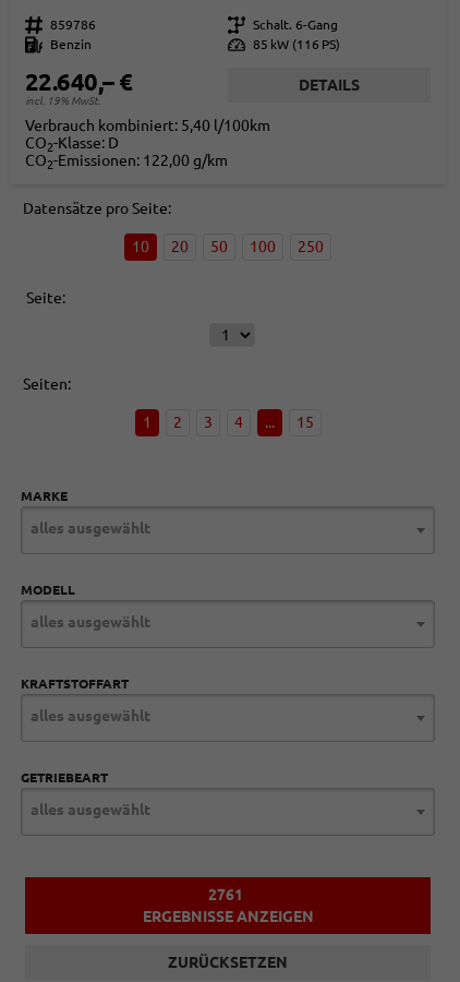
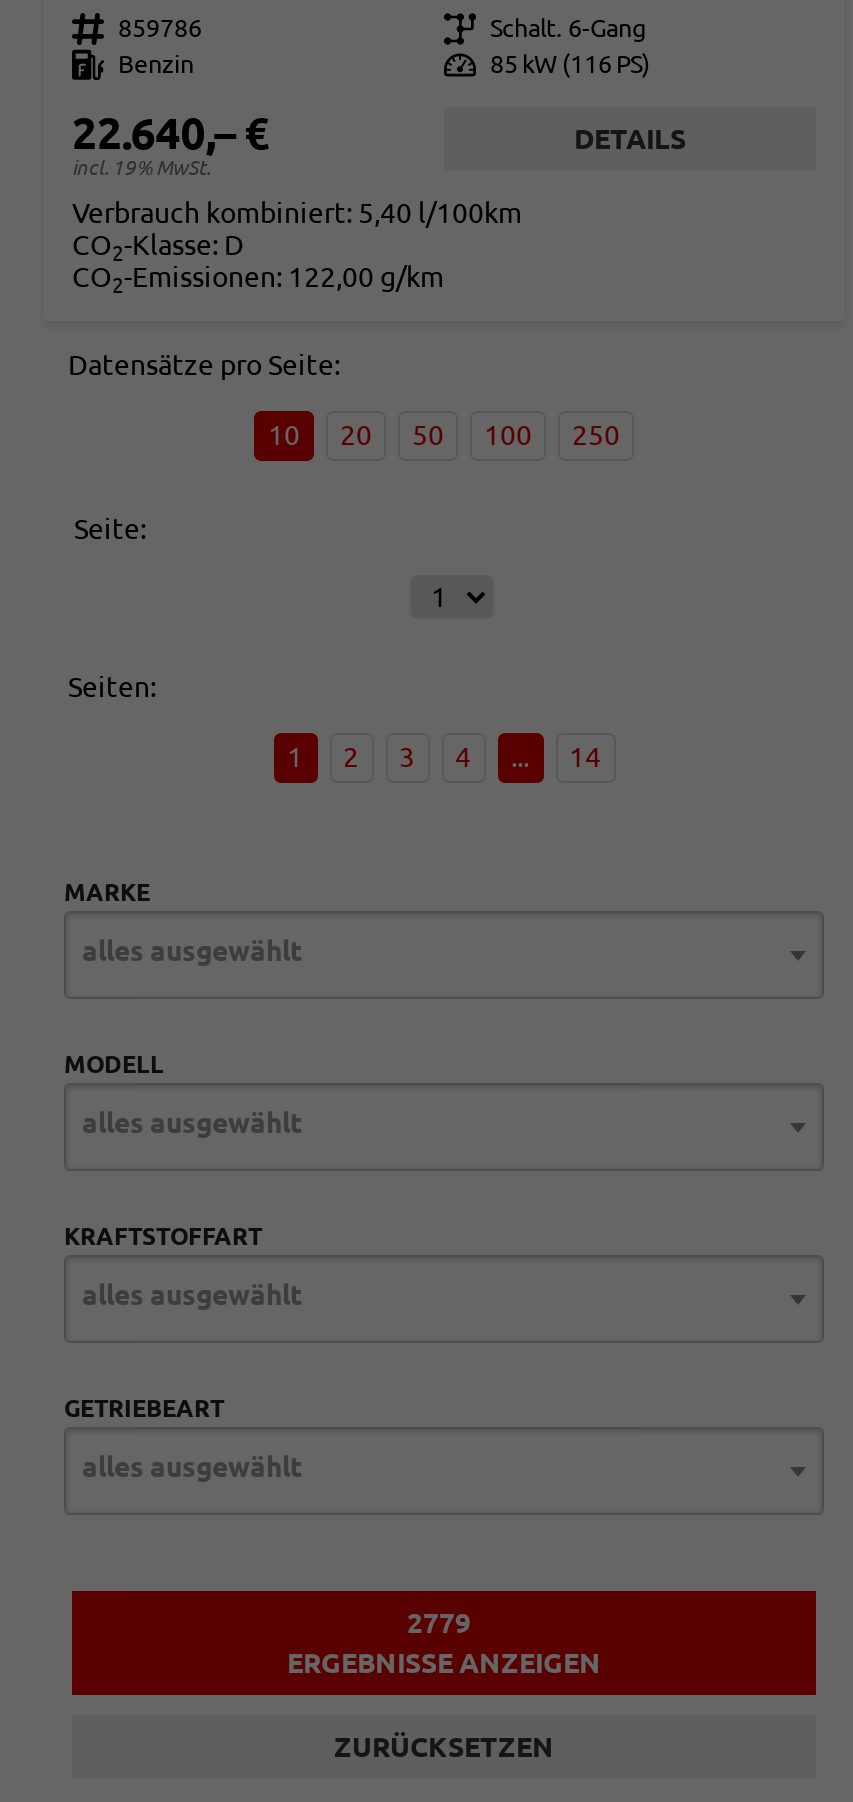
- 15
+ 14

- 2761
+ 2779
